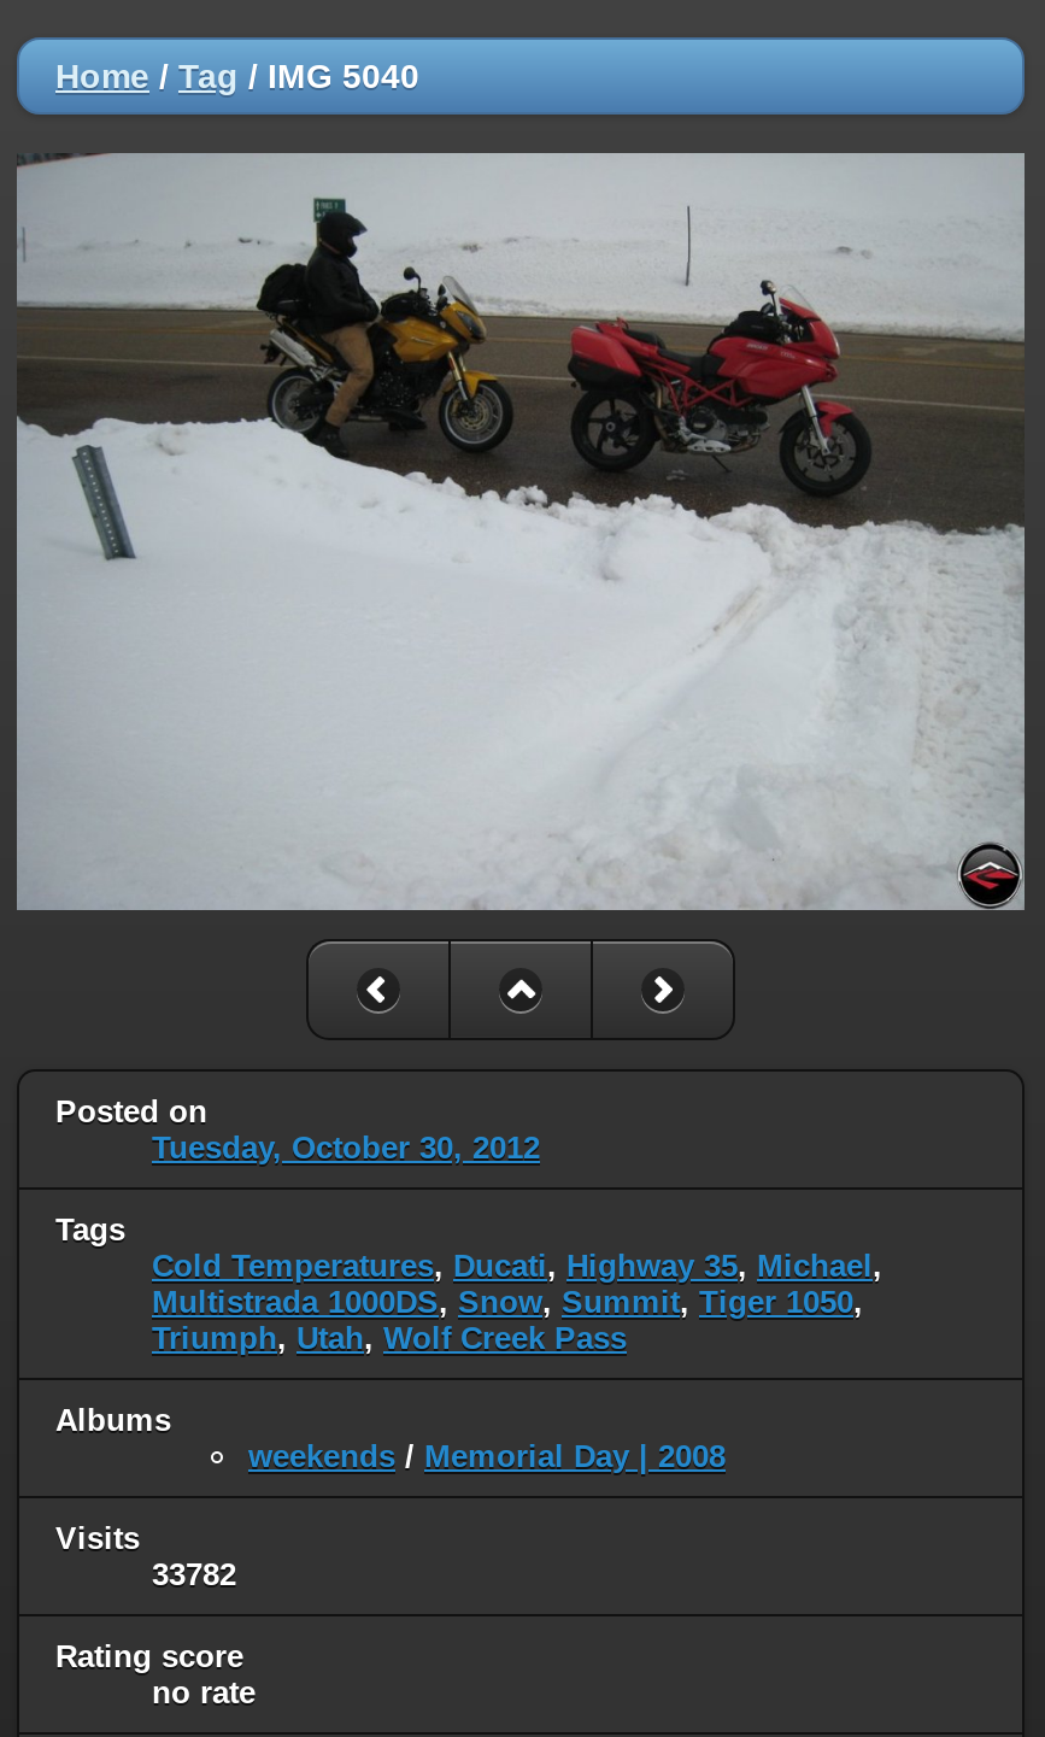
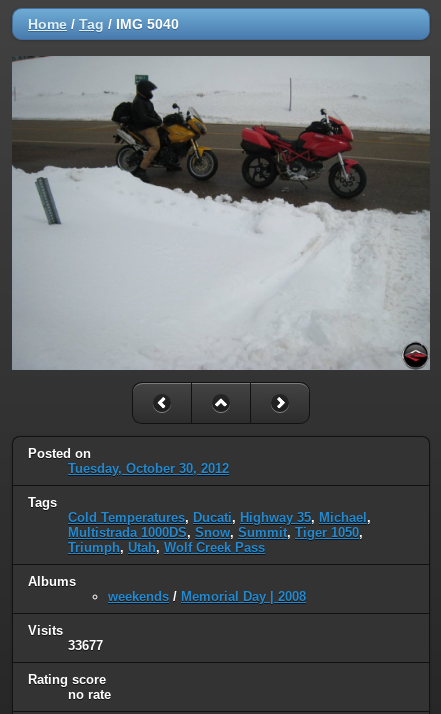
- 33782
+ 33677
